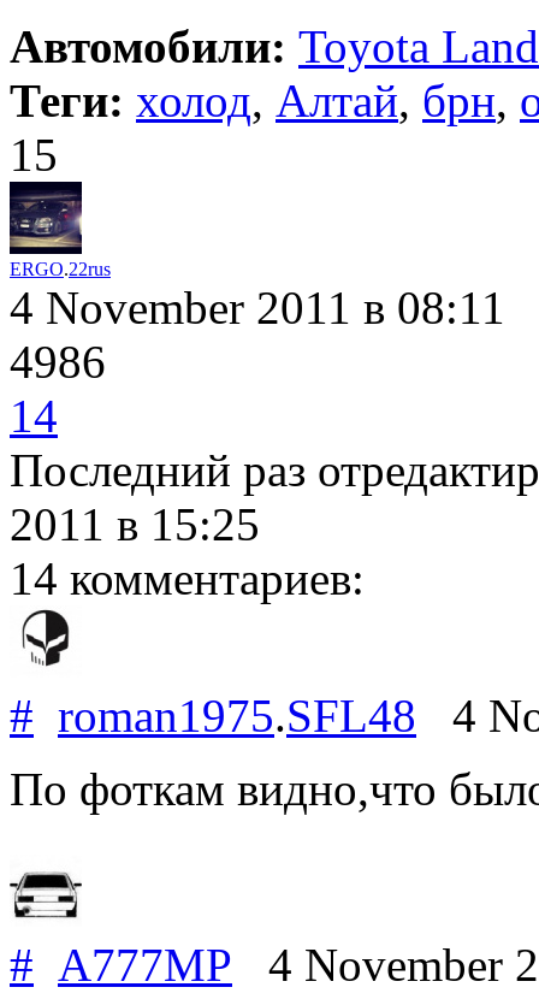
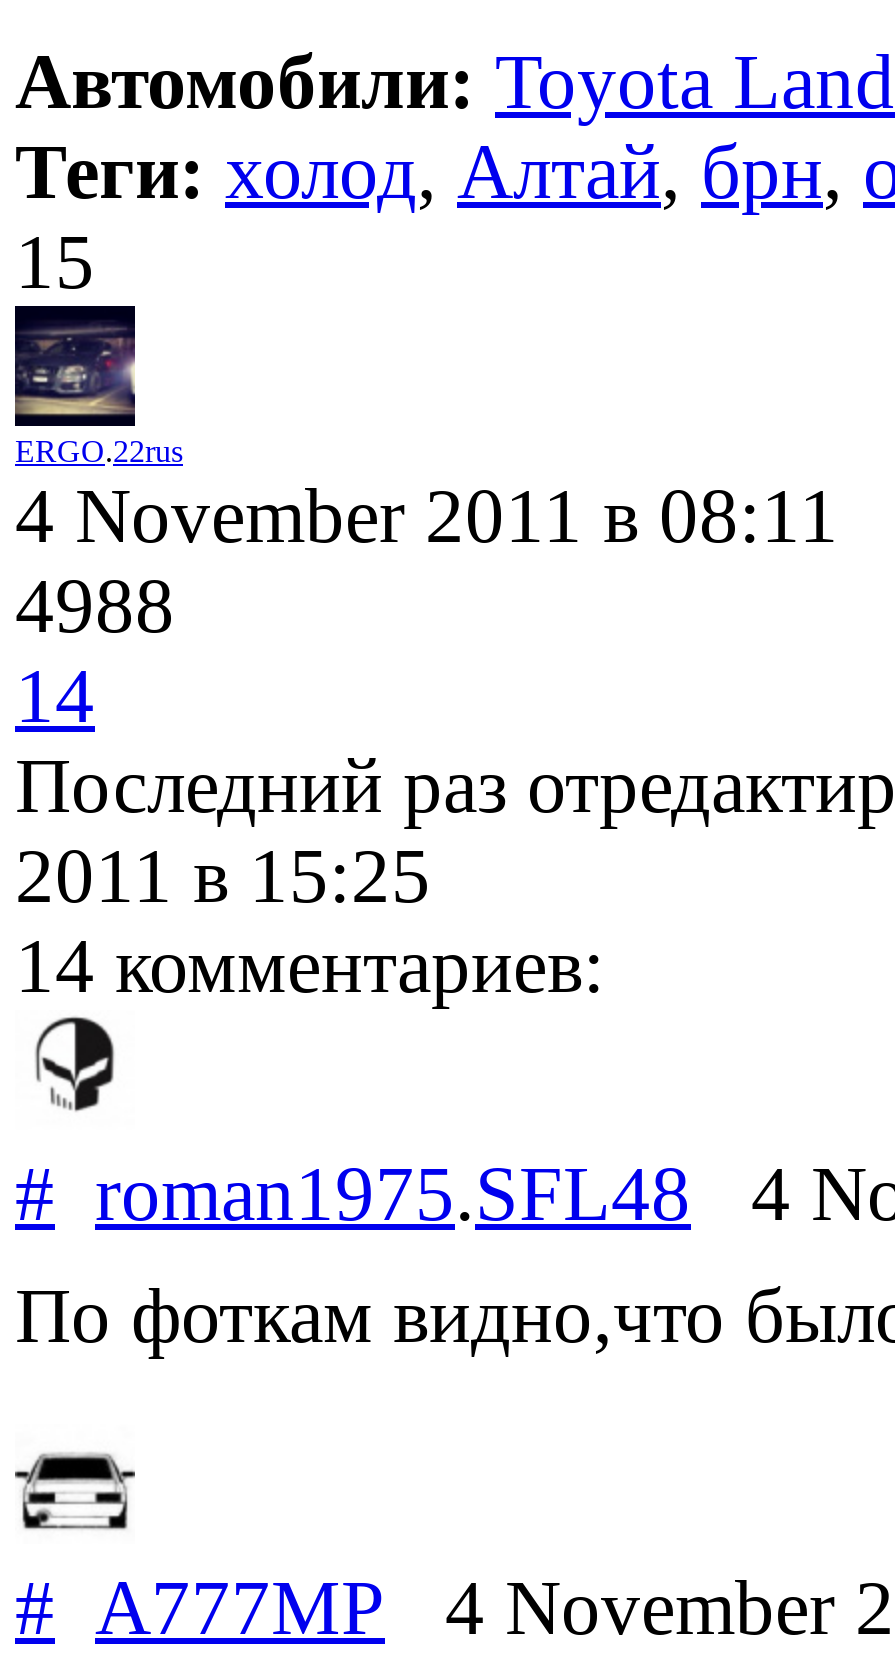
- 4986
+ 4988
